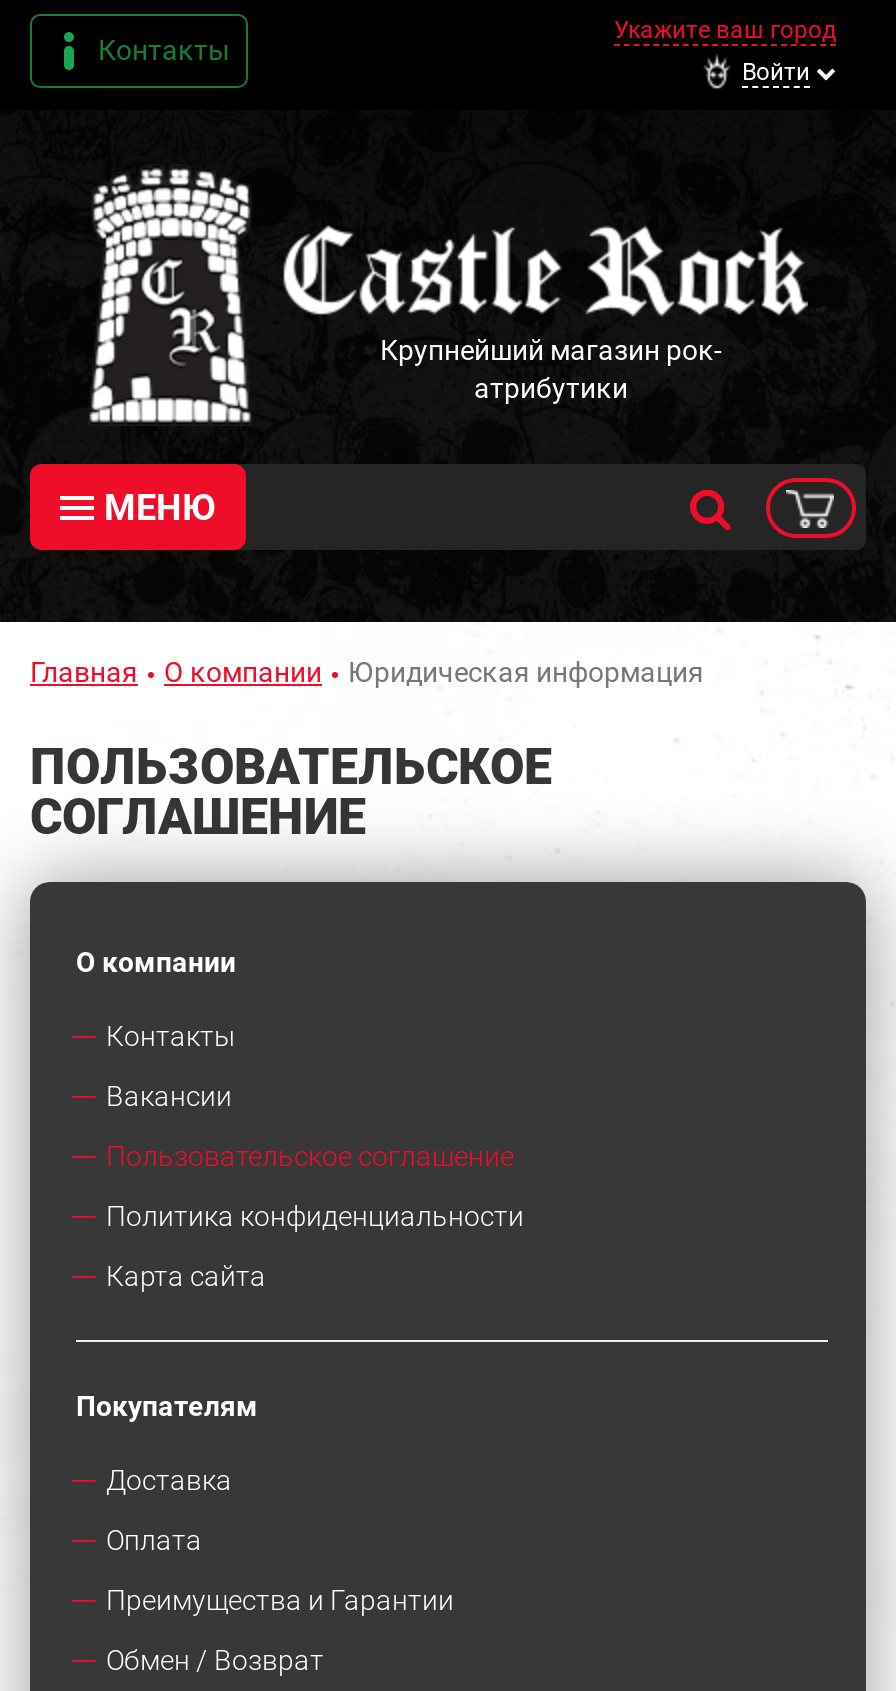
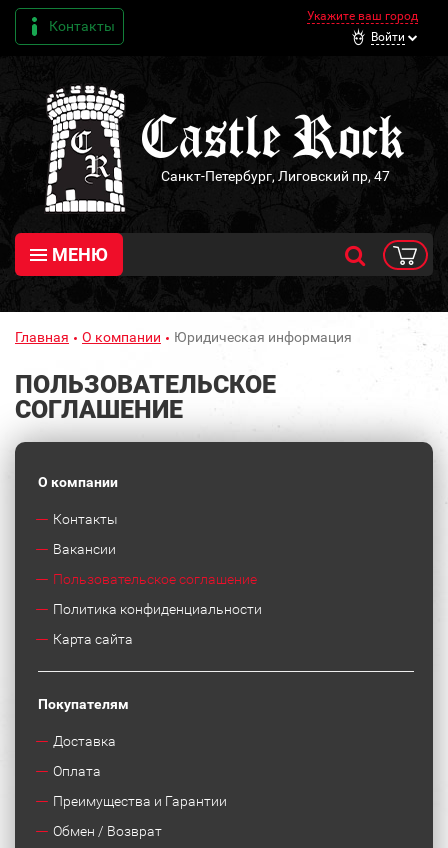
- Крупнейший магазин рок-
- атрибутики
+ Санкт-Петербург, Лиговский пр, 47
